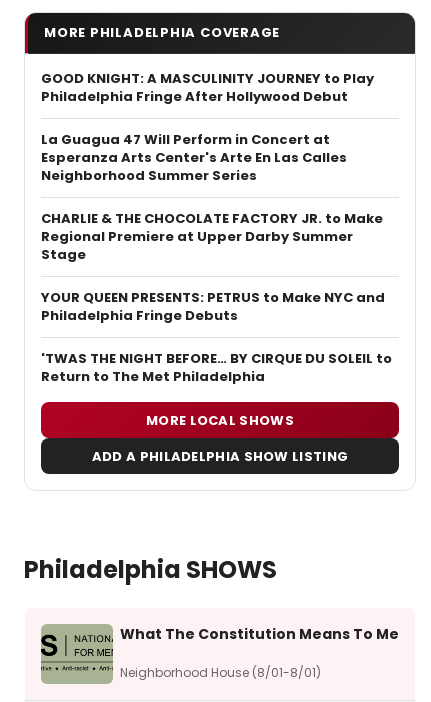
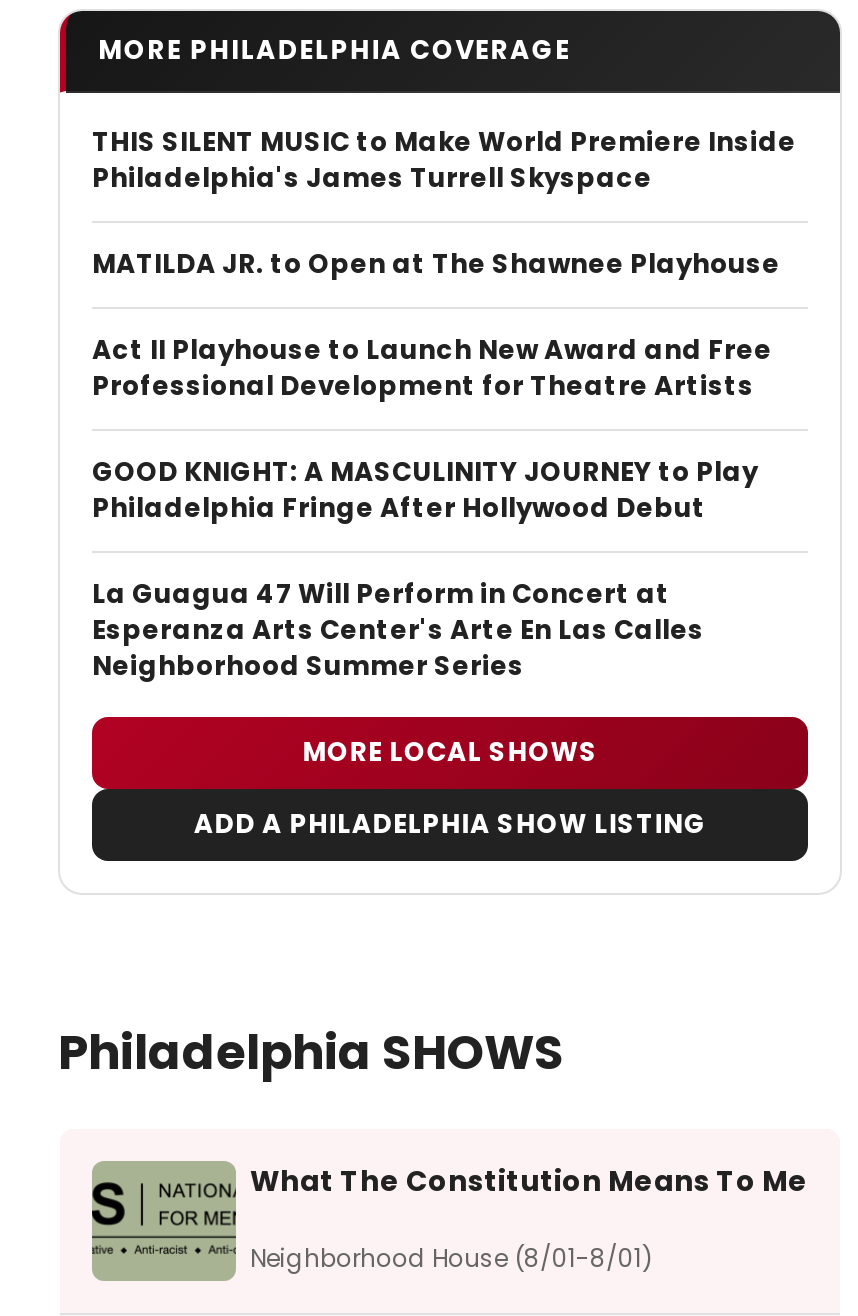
+ THIS SILENT MUSIC to Make World Premiere Inside
+ Philadelphia's James Turrell Skyspace
+ MATILDA JR. to Open at The Shawnee Playhouse
+ Act II Playhouse to Launch New Award and Free
+ Professional Development for Theatre Artists

moved down: GOOD KNIGHT: A MASCULINITY JOURNEY to Play | Philadelphia Fringe After Hollywood Debut | La Guagua 47 Will Perform in Concert at | Esperanza Arts Center's Arte En Las Calles | Neighborhood Summer Series ‌ ‌ ‌ ‌ ‌ ‌ ‌ ‌ ‌ ‌ ‌ ‌ ‌ ‌ ‌

- CHARLIE & THE CHOCOLATE FACTORY JR. to Make
- Regional Premiere at Upper Darby Summer
- Stage
- YOUR QUEEN PRESENTS: PETRUS to Make NYC and
- Philadelphia Fringe Debuts
- 'TWAS THE NIGHT BEFORE… BY CIRQUE DU SOLEIL to
- Return to The Met Philadelphia
